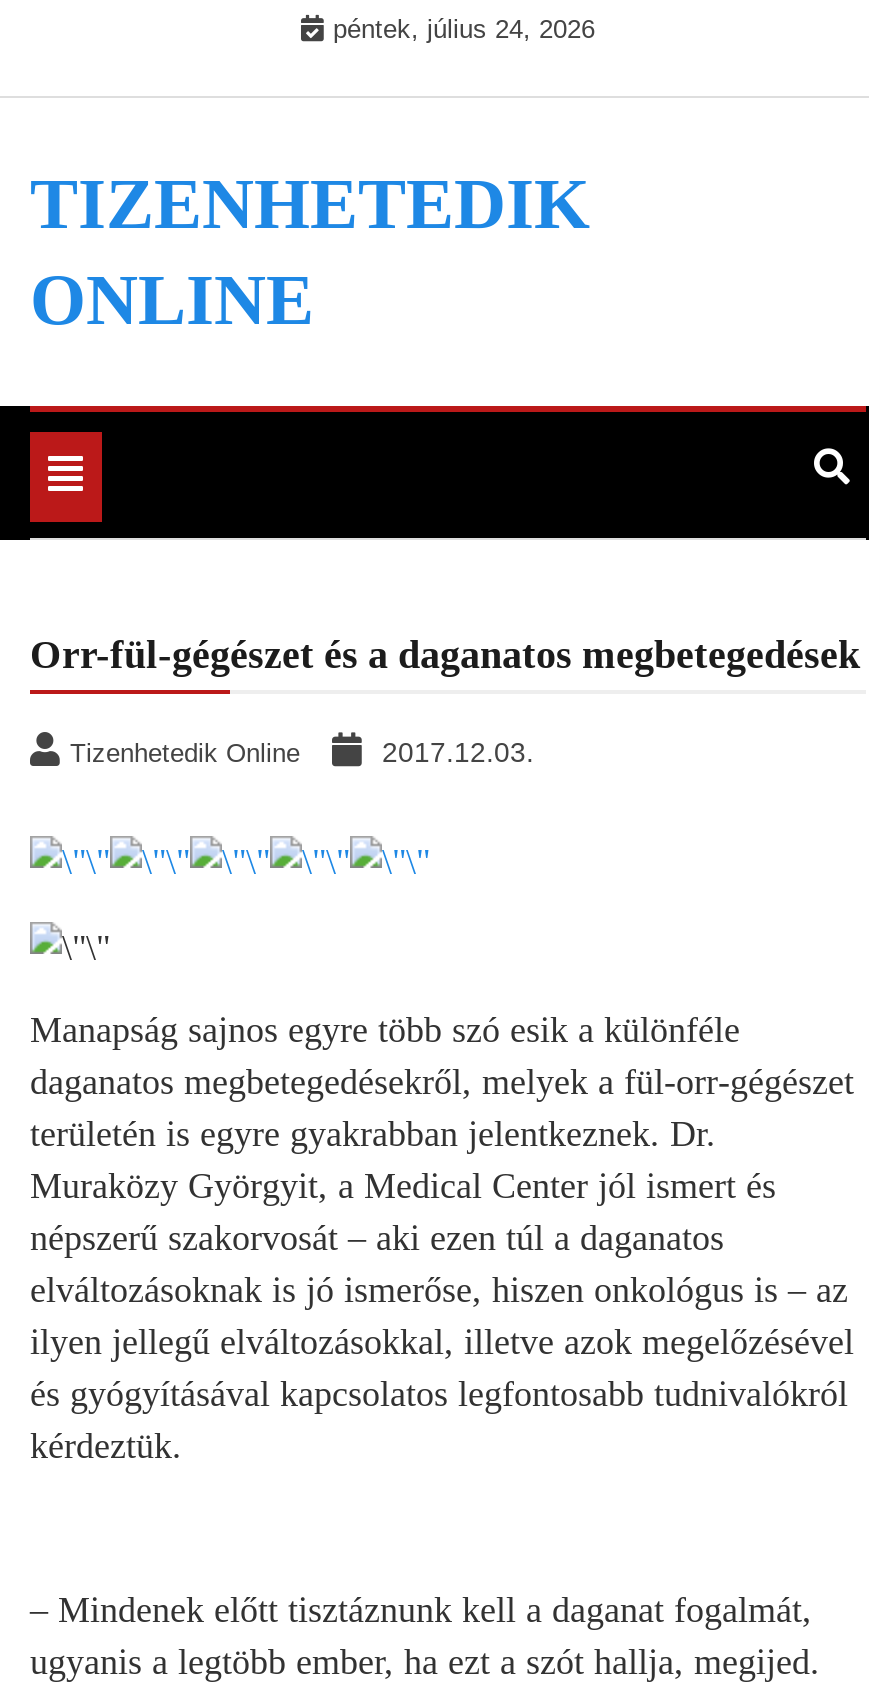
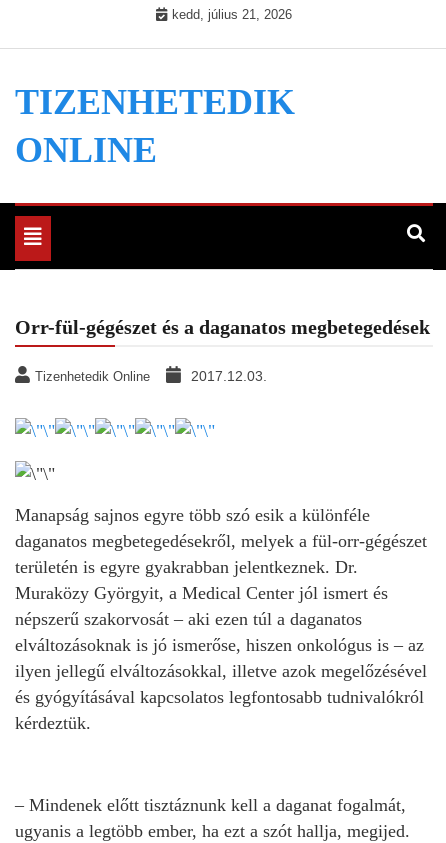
- péntek, július 24, 2026
+ kedd, július 21, 2026
